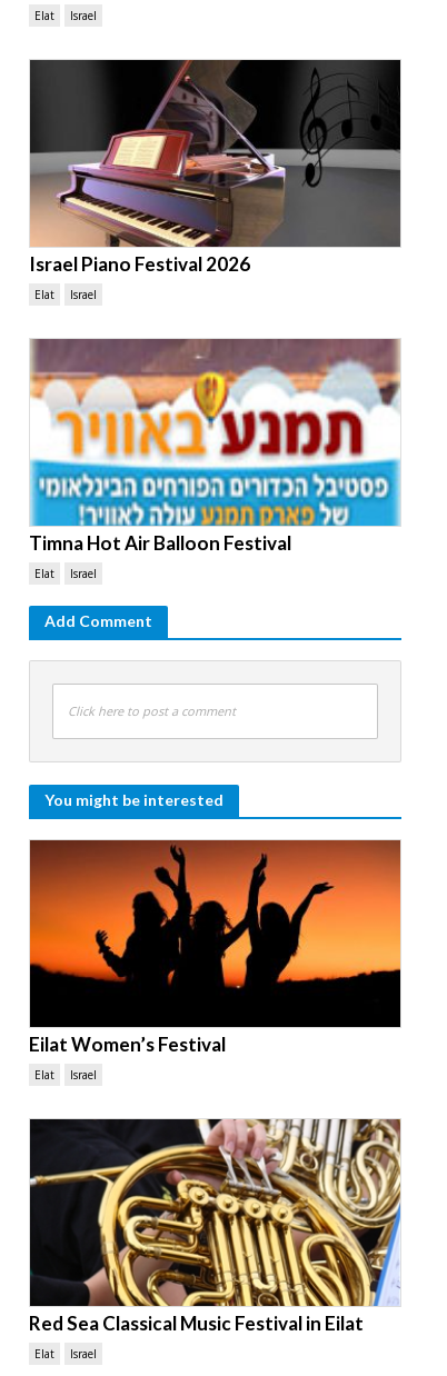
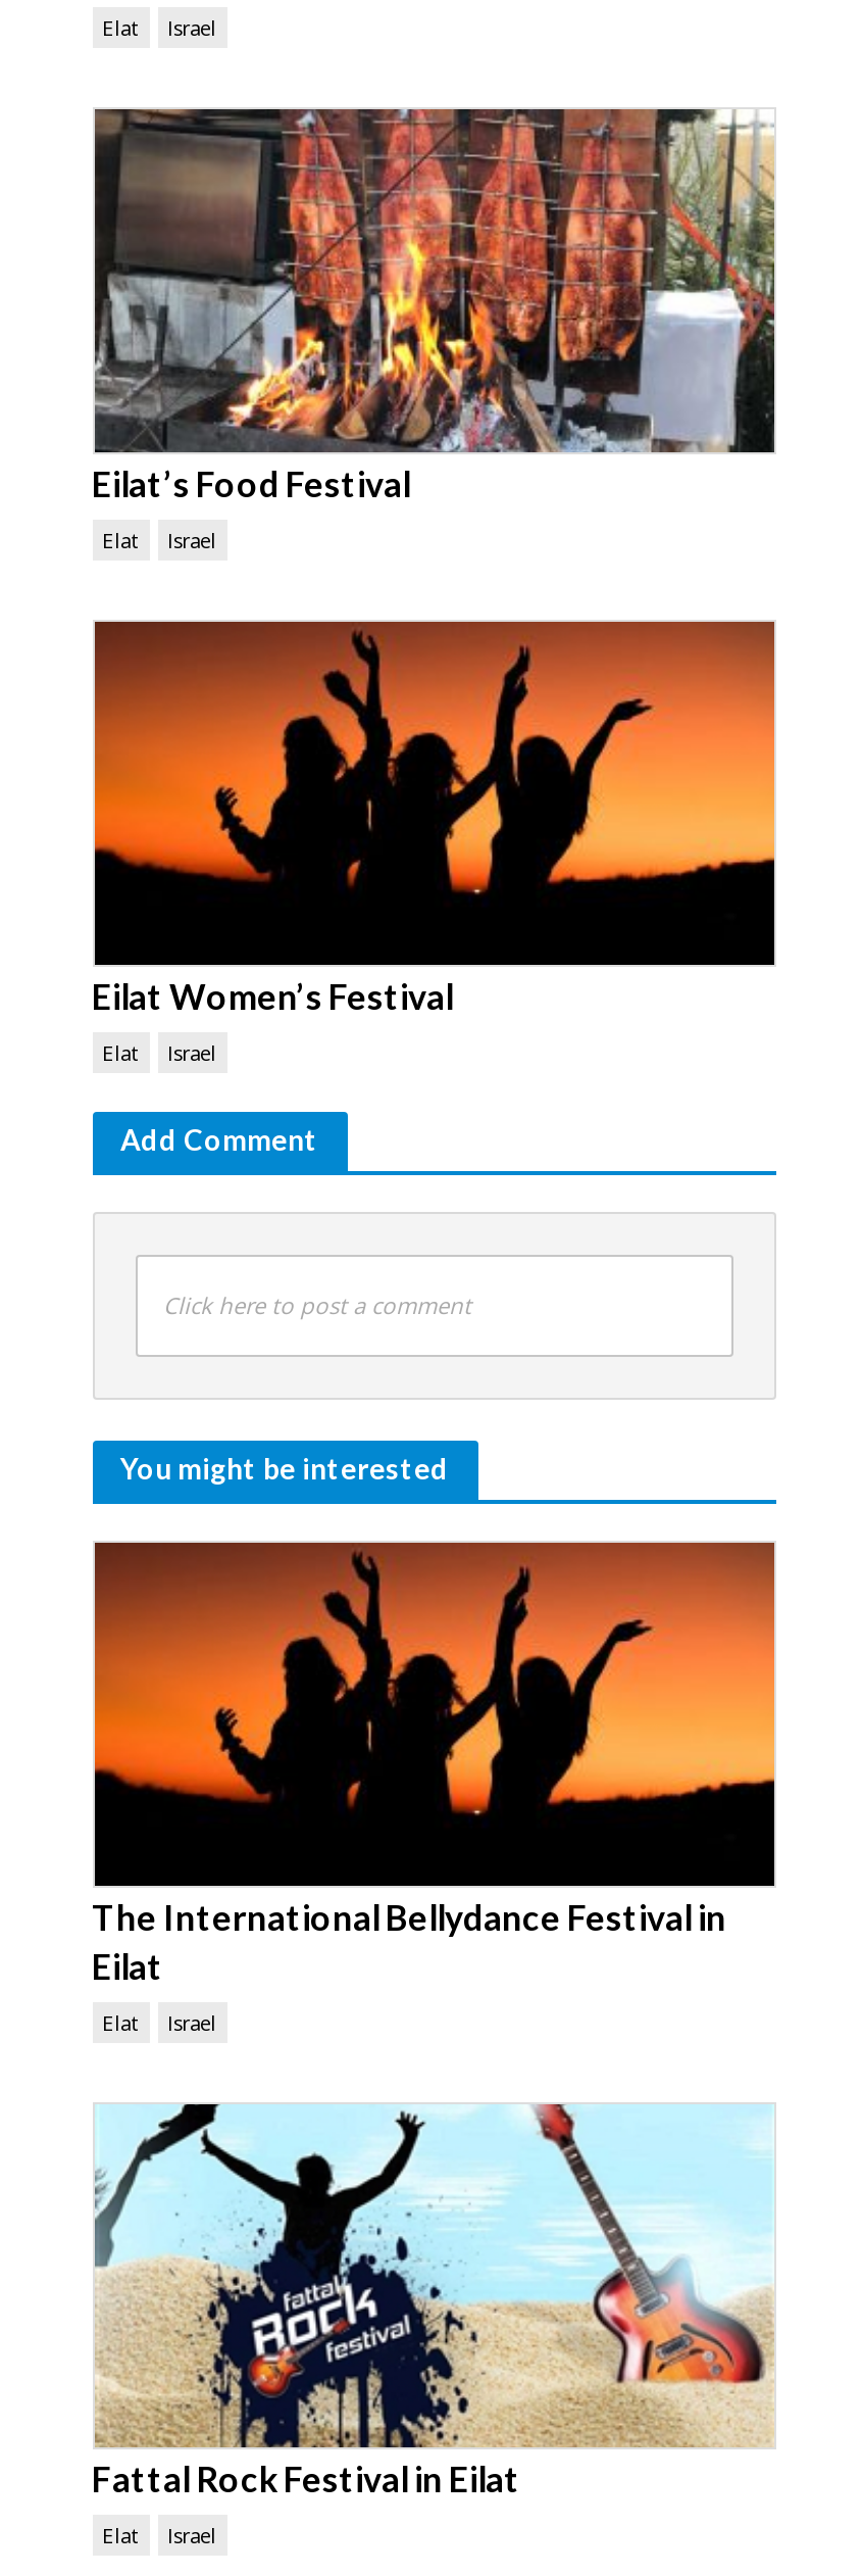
- [image]
- Israel Piano Festival 2026
+ [image]
+ Eilat’s Food Festival

- [image]
+ [image]

- Timna Hot Air Balloon Festival

+ The International Bellydance Festival in
+ Eilat

moved up: Eilat Women’s Festival

- [image]
- Red Sea Classical Music Festival in Eilat
+ [image]
+ Fattal Rock Festival in Eilat
